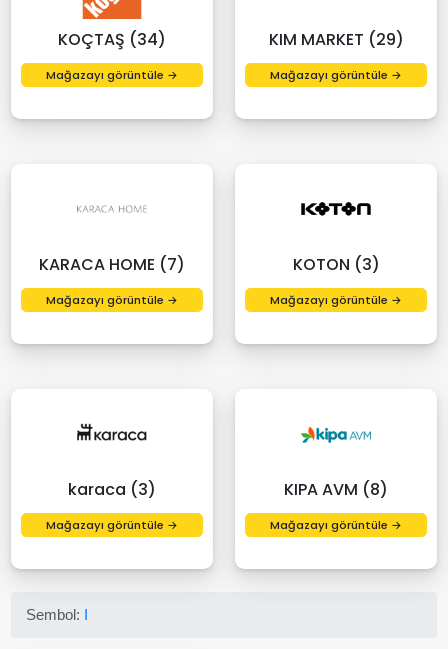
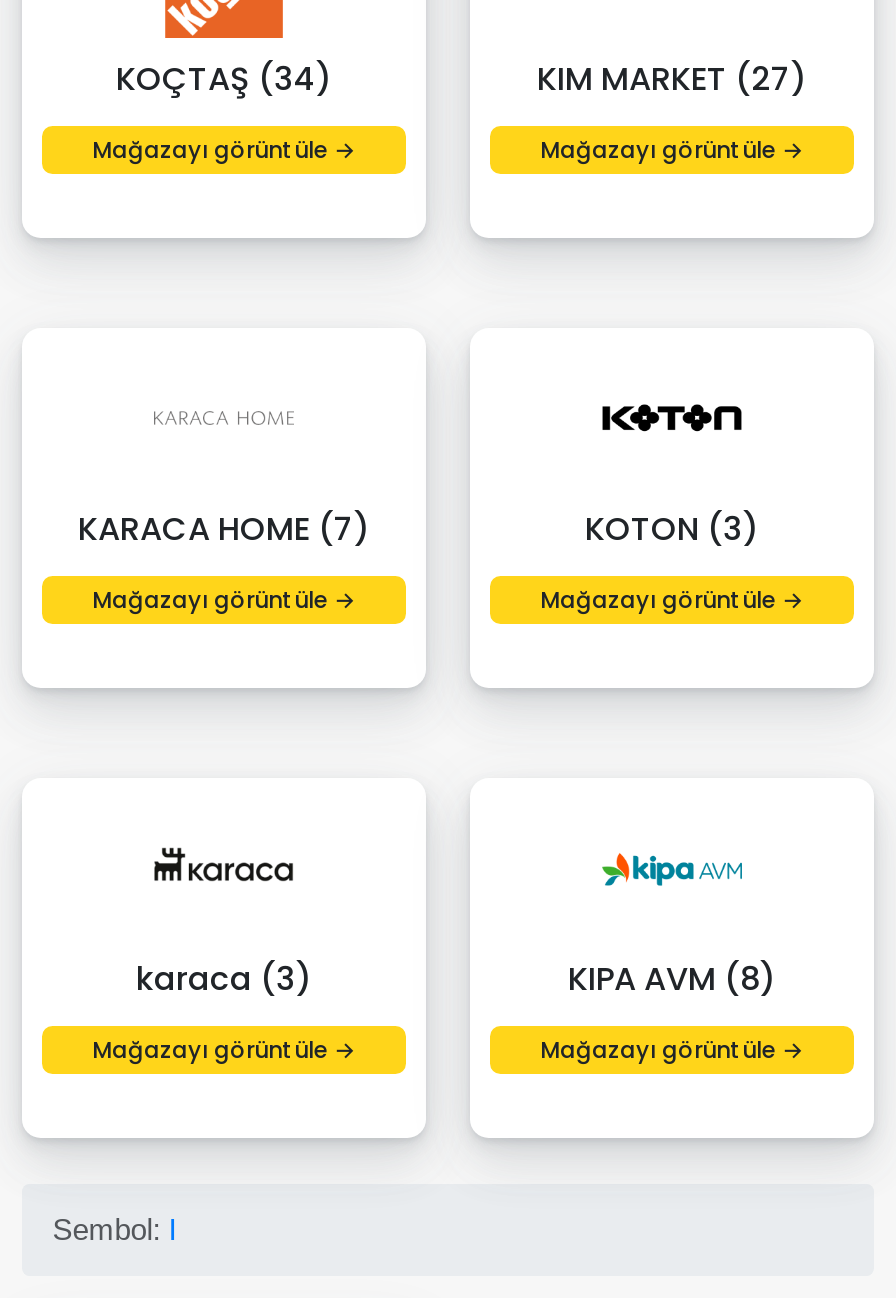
- KIM MARKET (29)
+ KIM MARKET (27)
